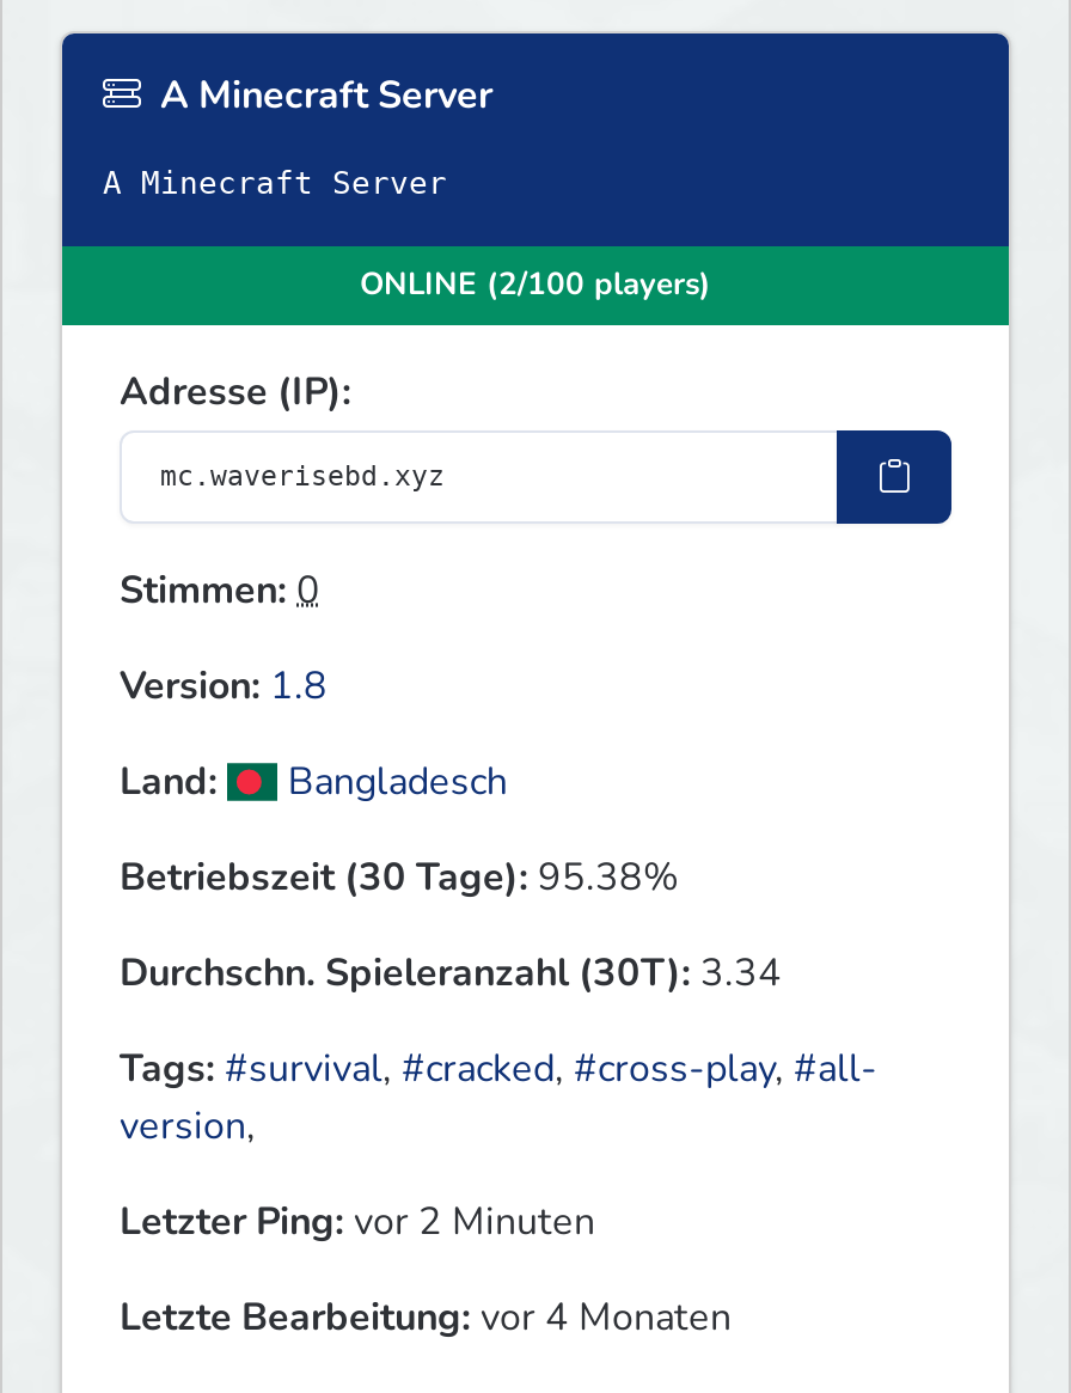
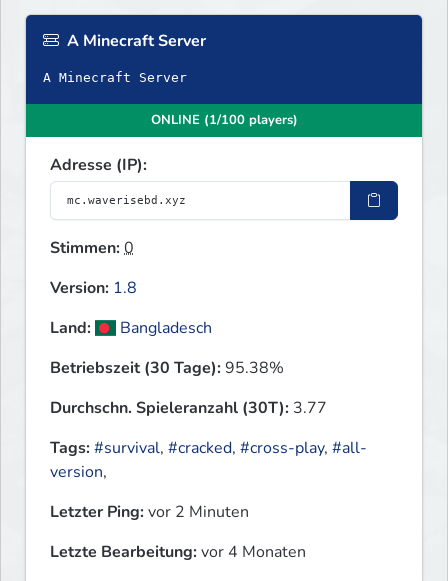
- ONLINE (2/100 players)
+ ONLINE (1/100 players)

- Durchschn. Spieleranzahl (30T): 3.34
+ Durchschn. Spieleranzahl (30T): 3.77
